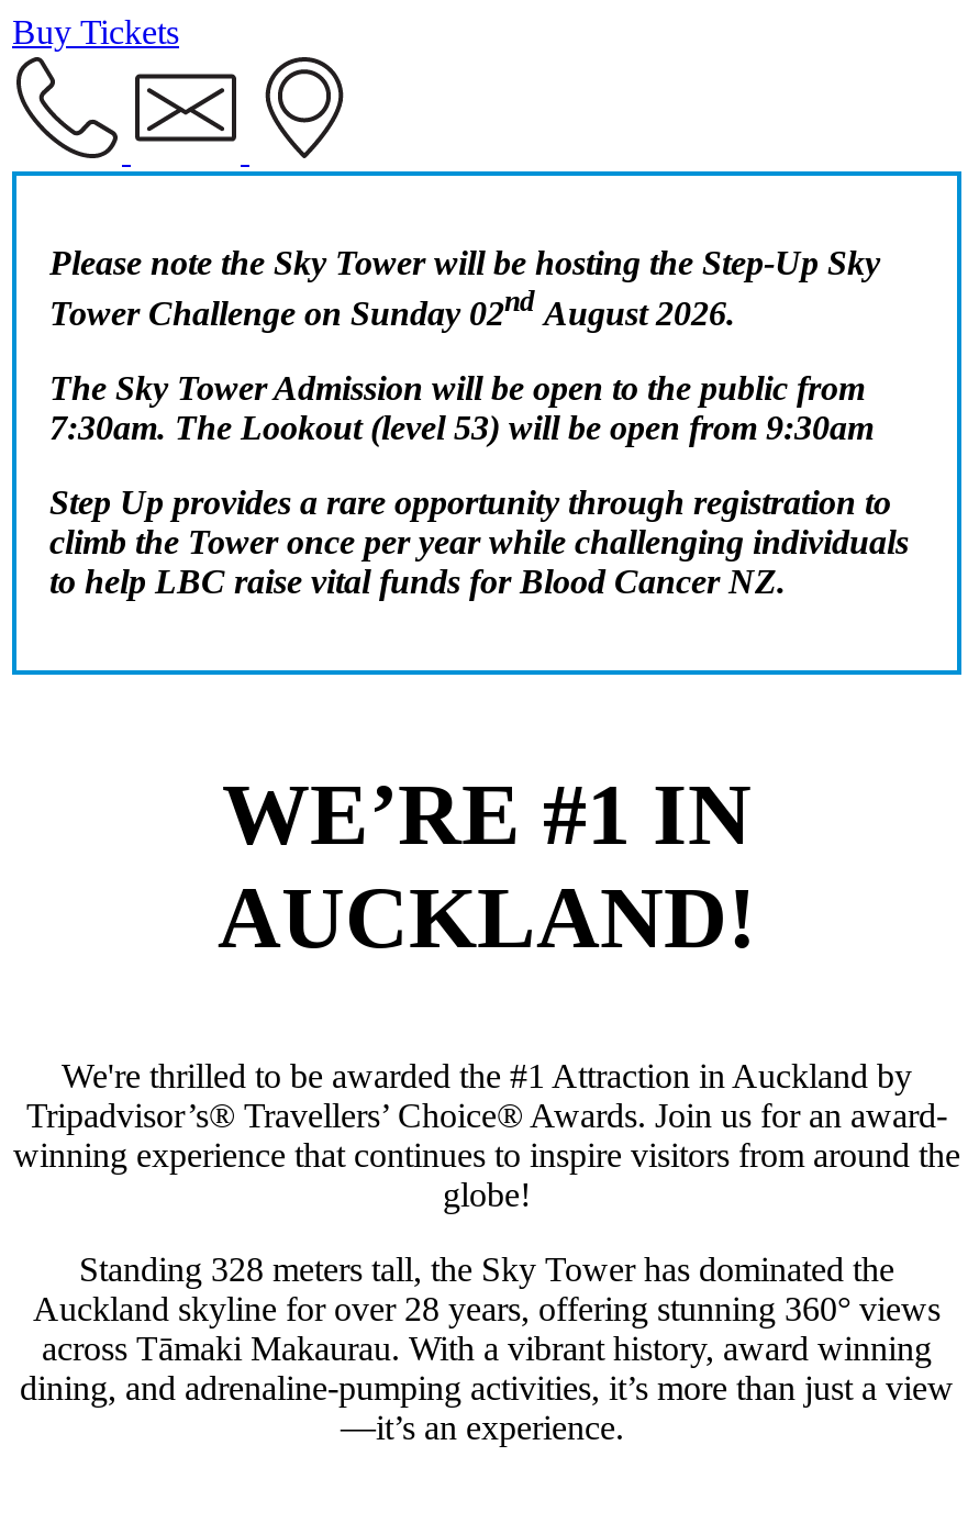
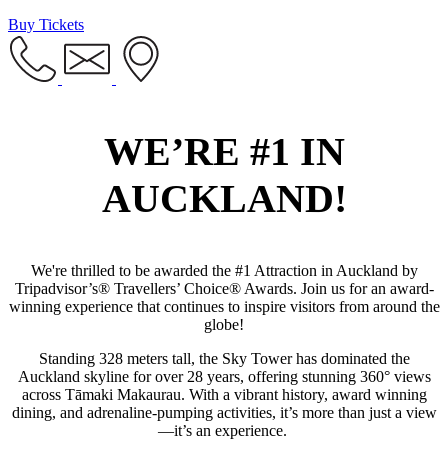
- [image]
- Please note the Sky Tower will be hosting the Step-Up Sky
- Tower Challenge on Sunday 02nd August 2026.
- The Sky Tower Admission will be open to the public from
- 7:30am. The Lookout (level 53) will be open from 9:30am
- Step Up provides a rare opportunity through registration to
- climb the Tower once per year while challenging individuals
- to help LBC raise vital funds for Blood Cancer NZ.
